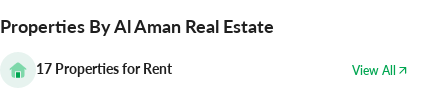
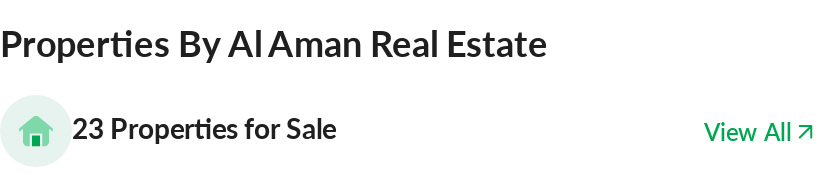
- 17 Properties for Rent
+ 23 Properties for Sale
